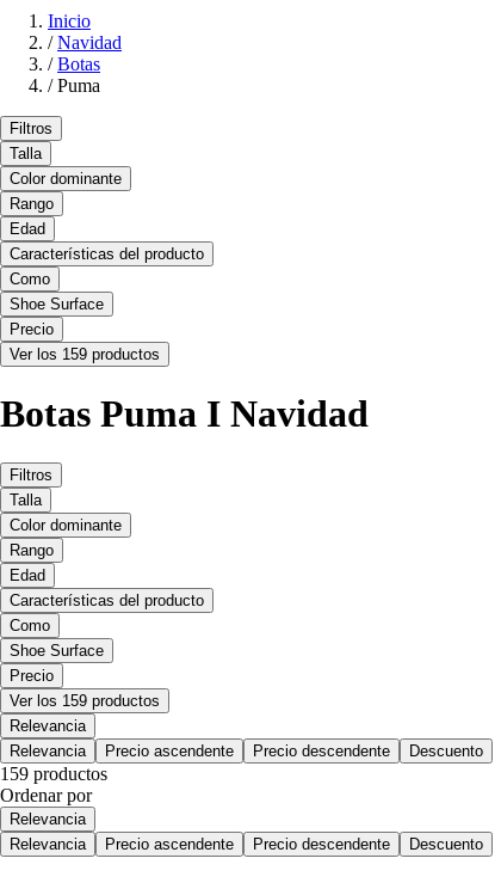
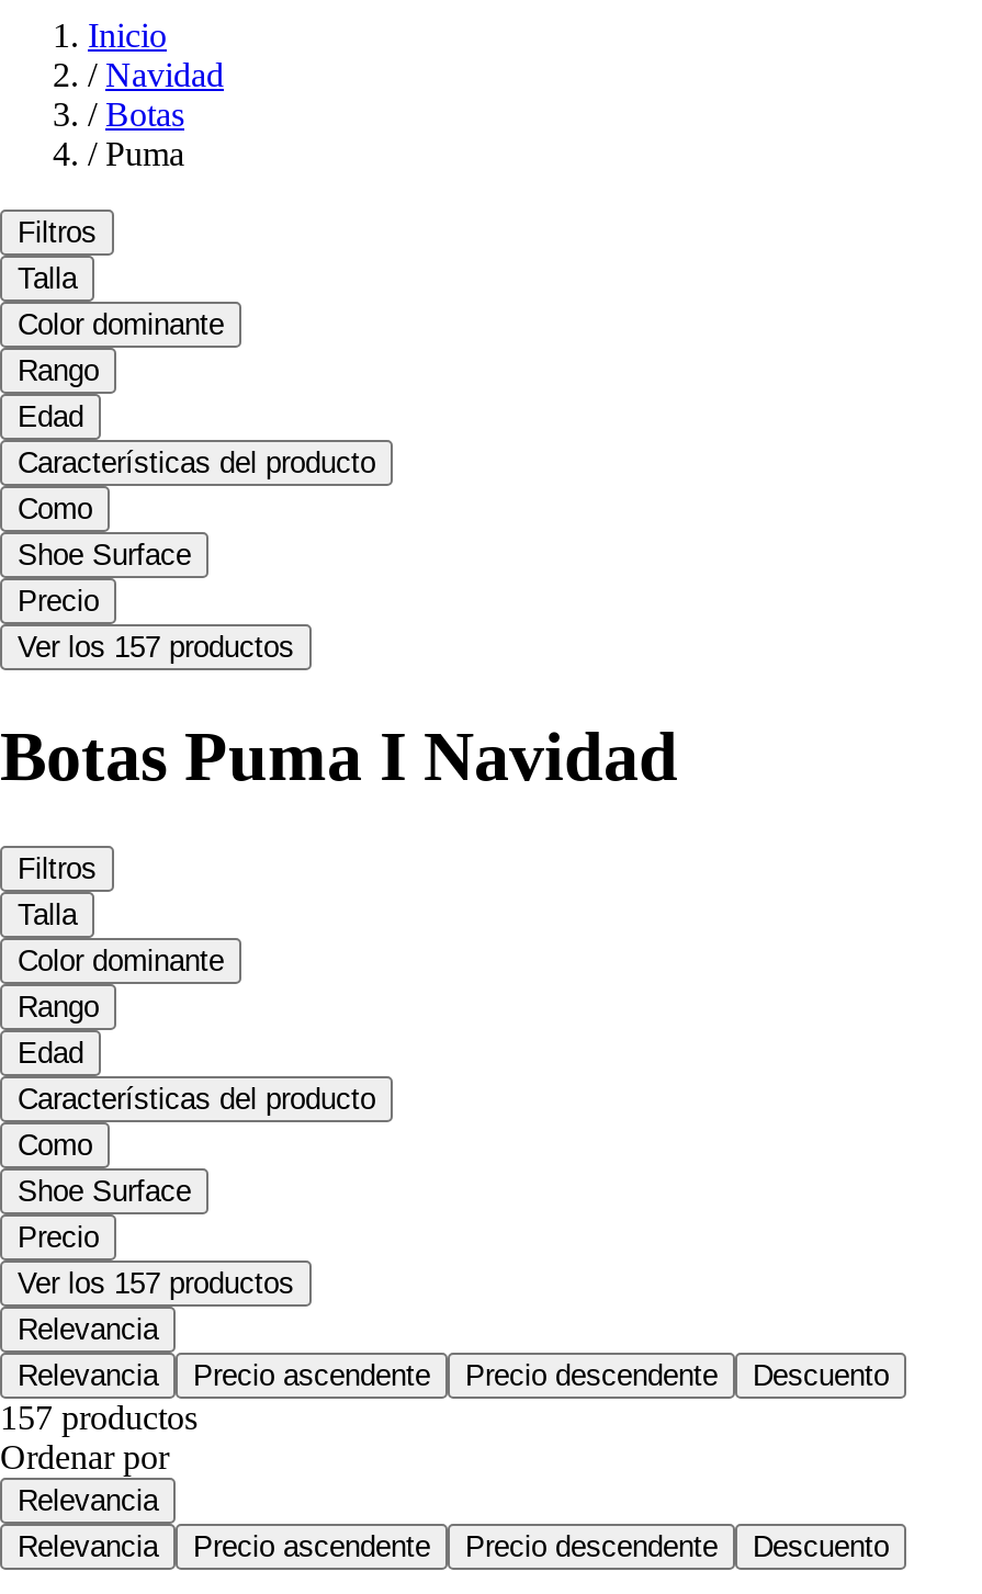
- Ver los 159 productos
+ Ver los 157 productos

- Ver los 159 productos
+ Ver los 157 productos

- 159 productos
+ 157 productos
